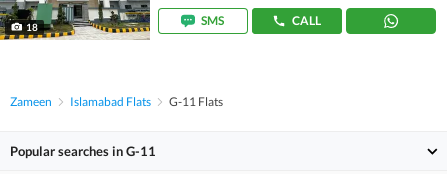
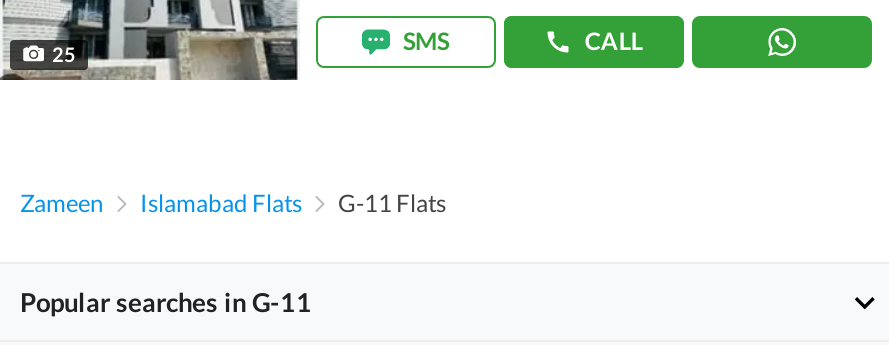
- 18
+ 25
